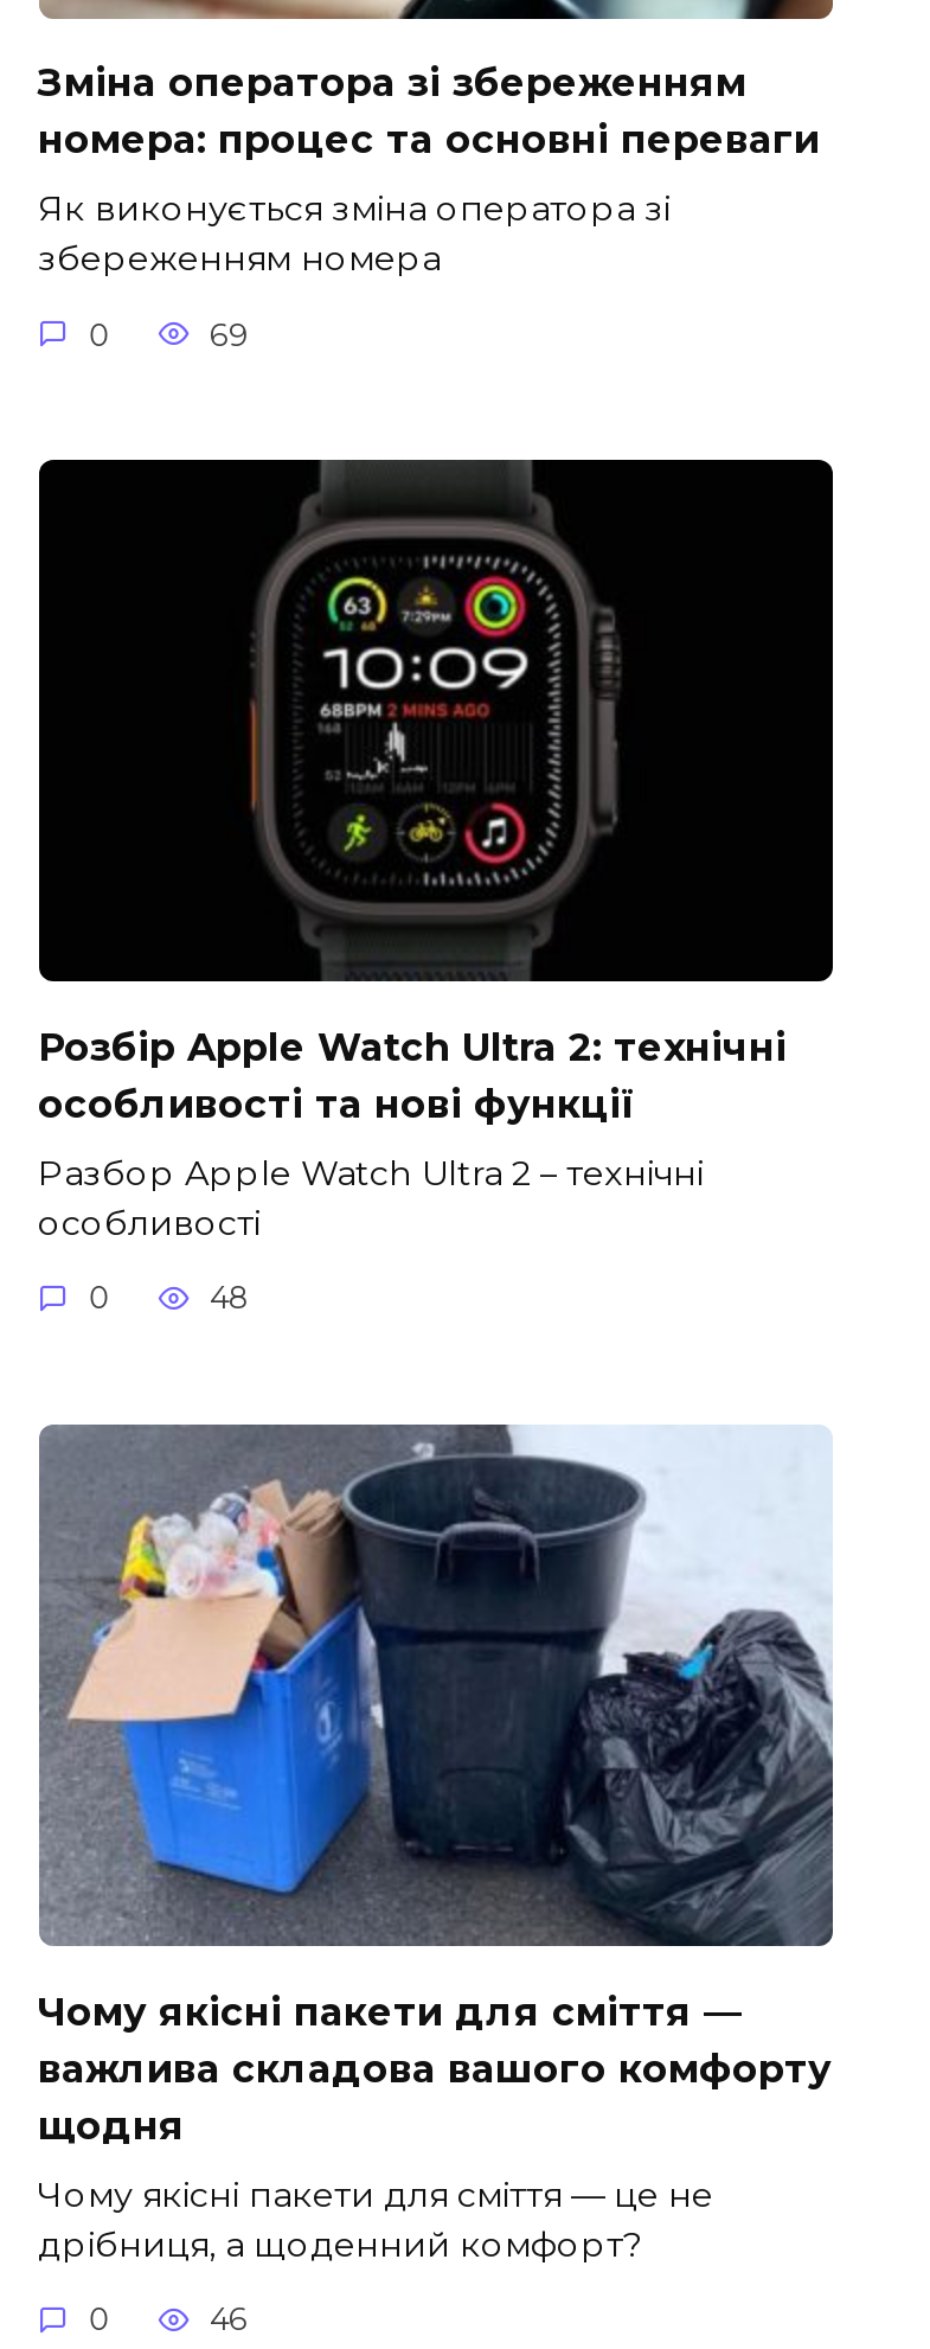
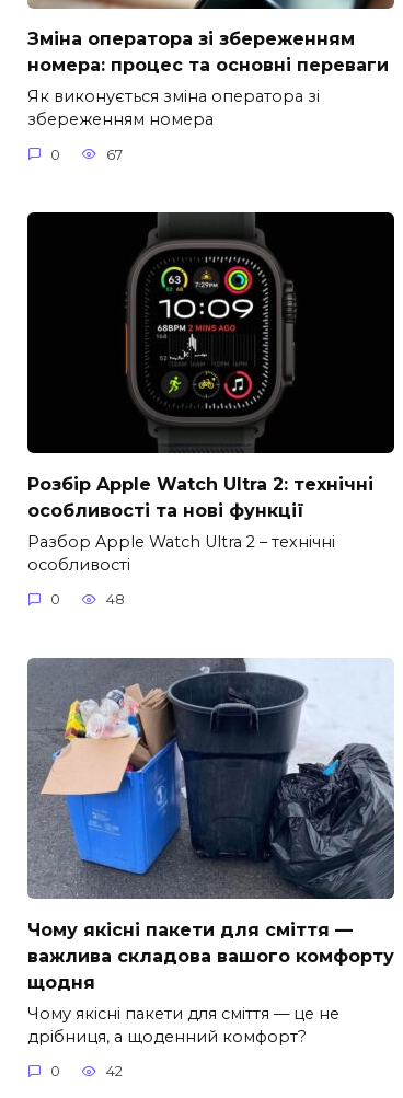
- 69
+ 67

- 46
+ 42
